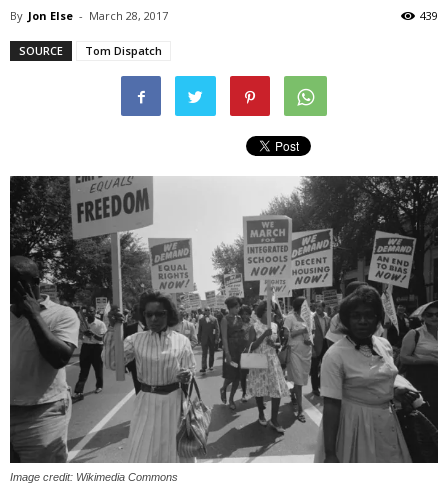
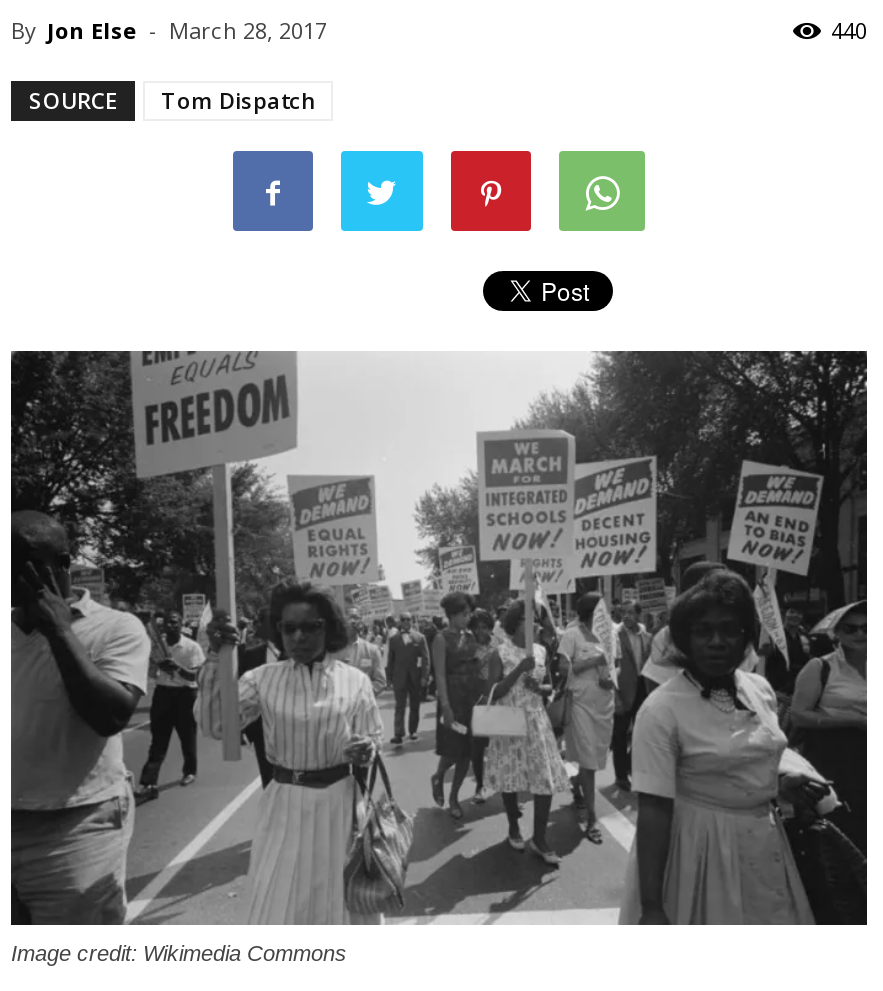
- 439
+ 440
